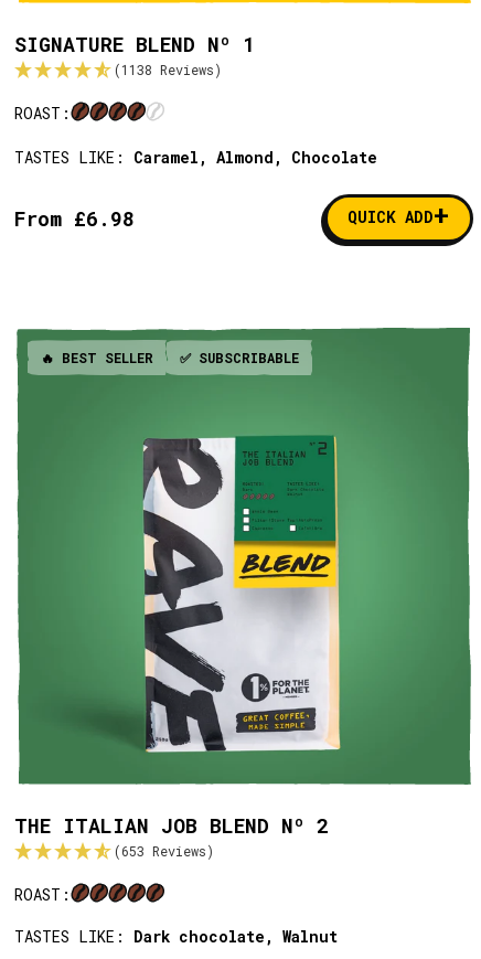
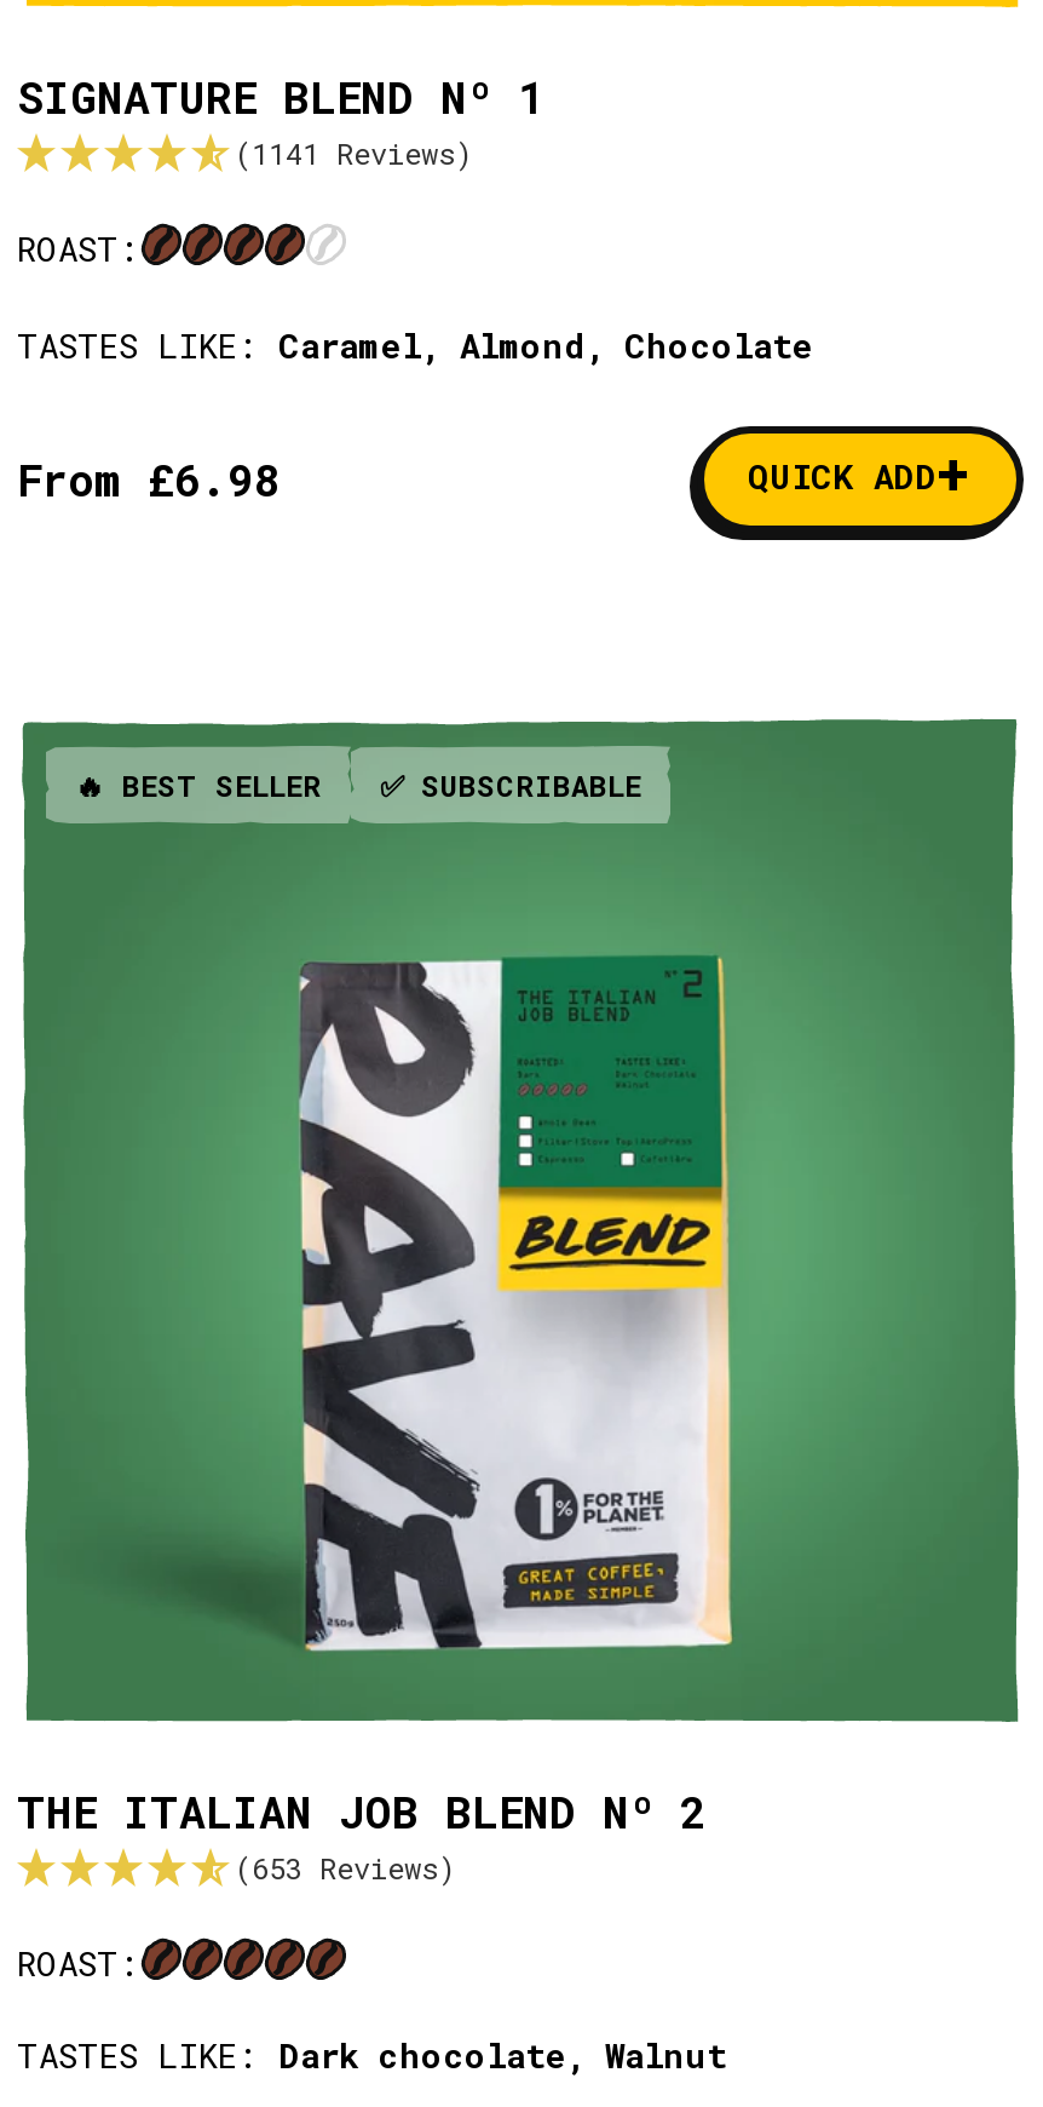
- (1138 Reviews)
+ (1141 Reviews)
